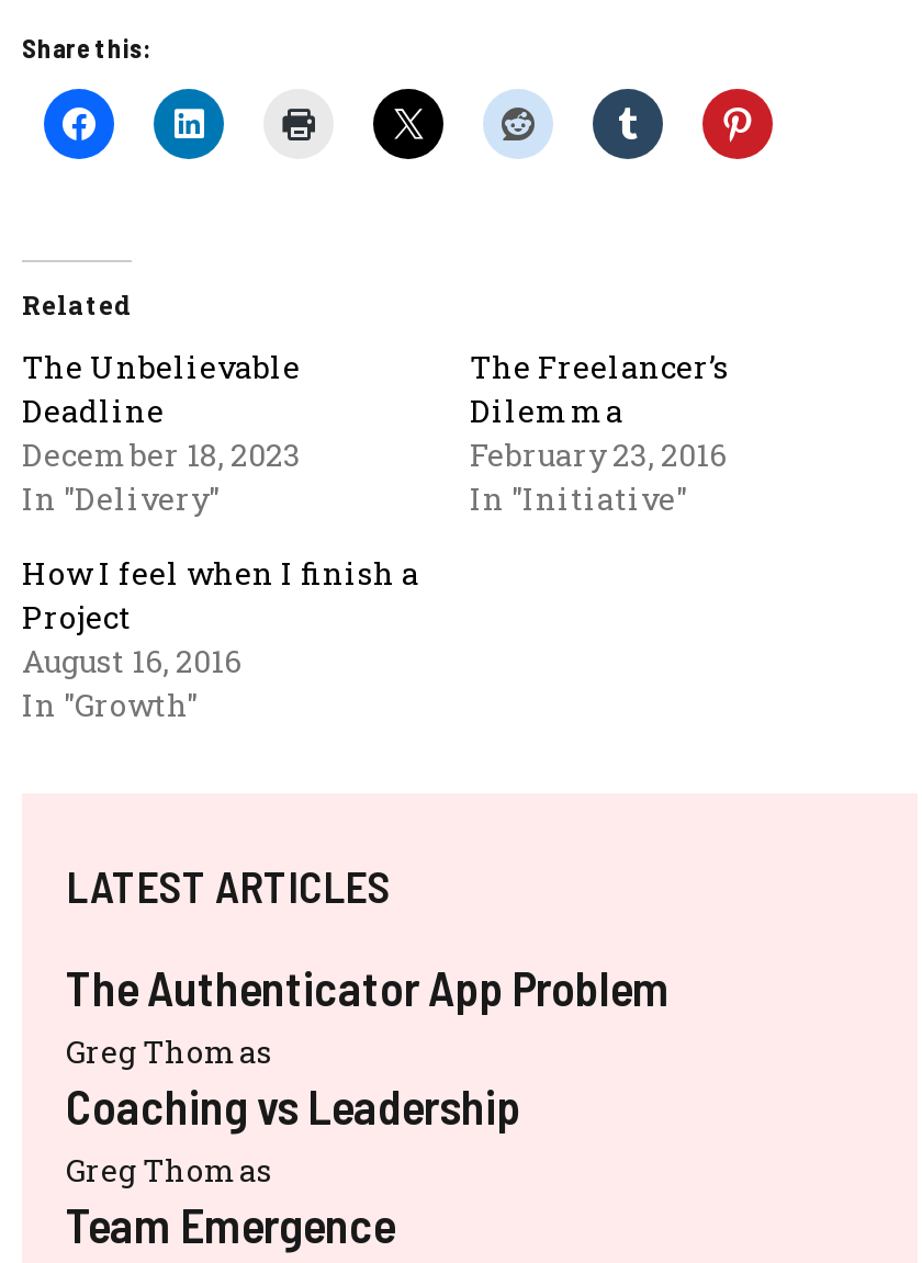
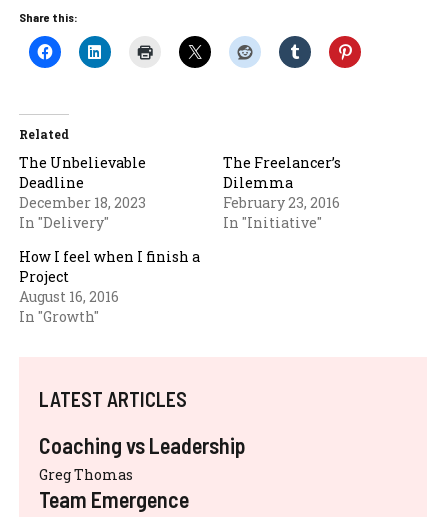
- The Authenticator App Problem
- Greg Thomas
